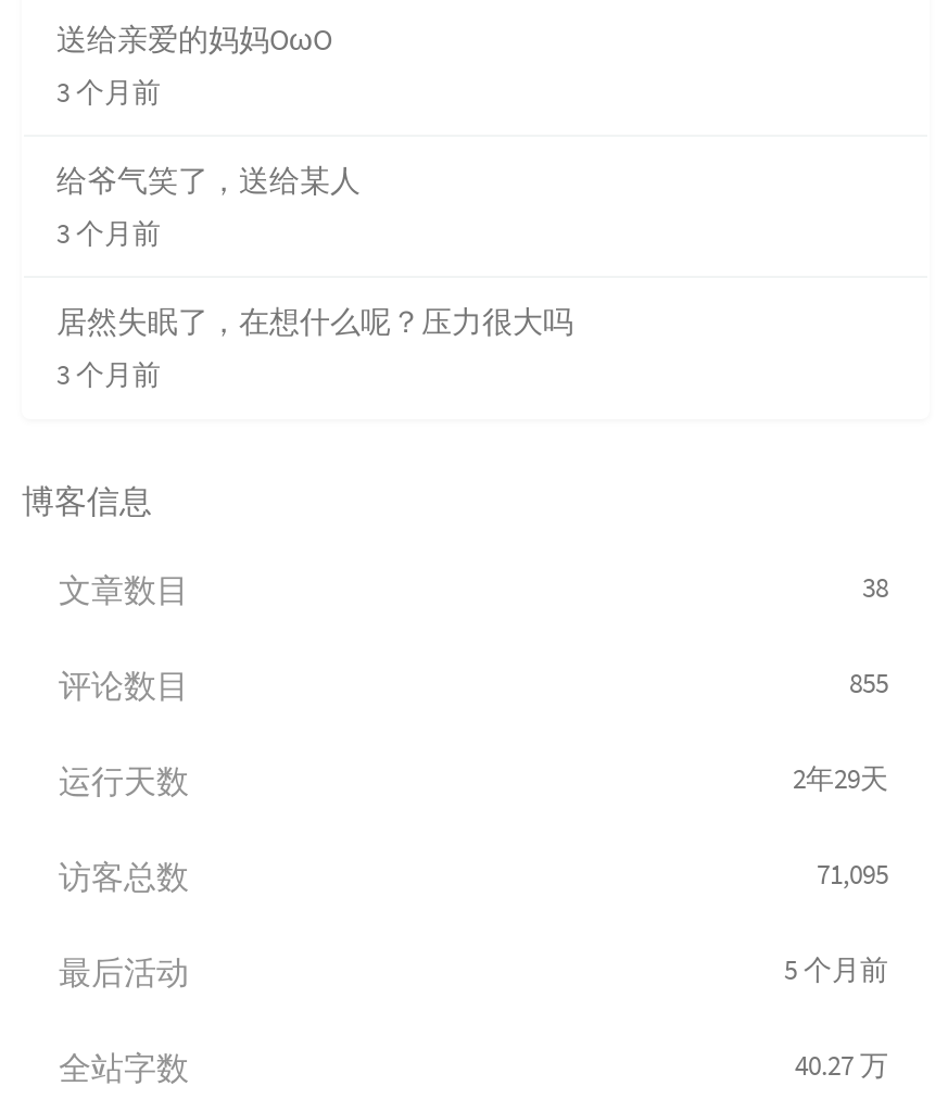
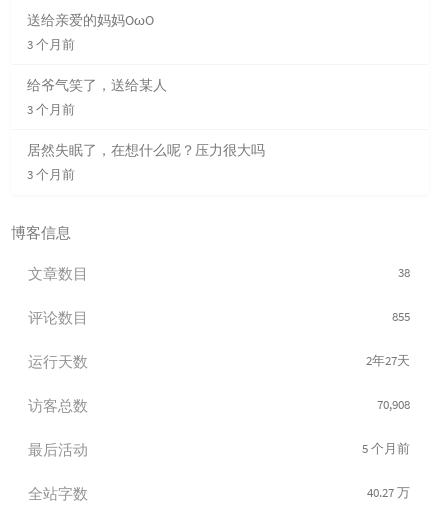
- 2年29天
+ 2年27天

- 71,095
+ 70,908
